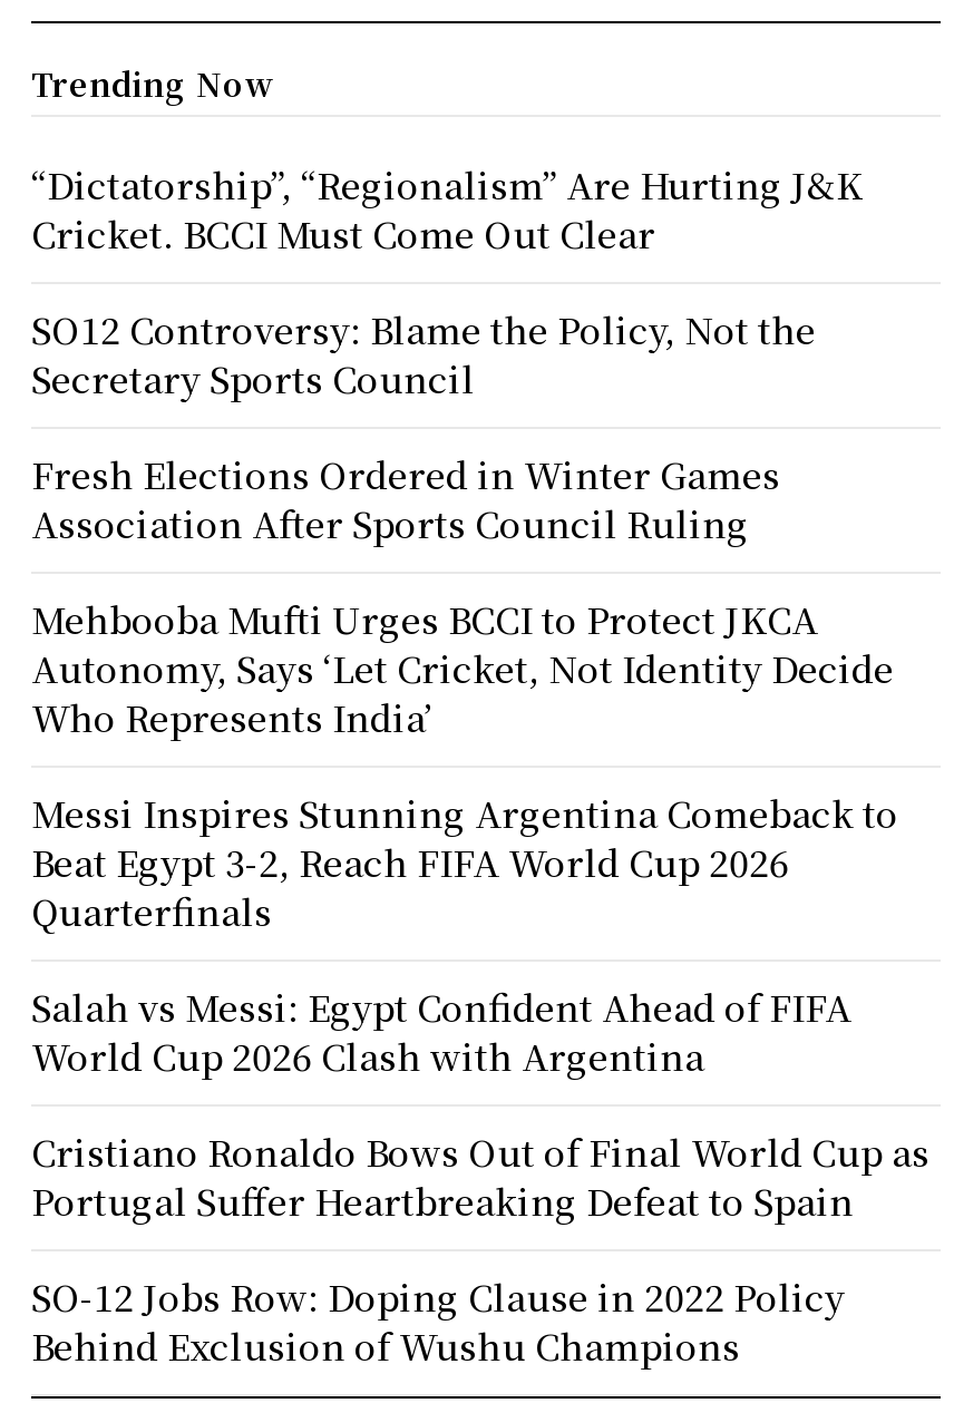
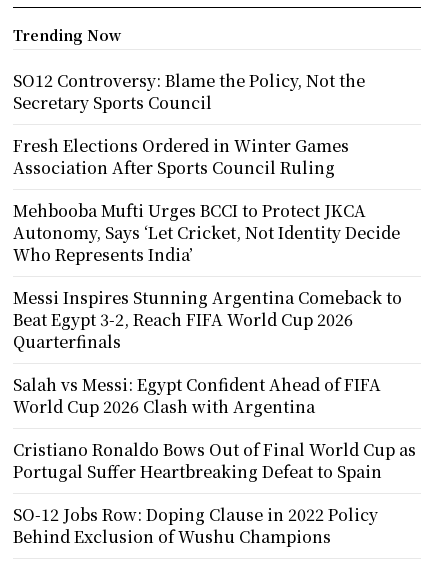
- “Dictatorship”, “Regionalism” Are Hurting J&K
- Cricket. BCCI Must Come Out Clear
